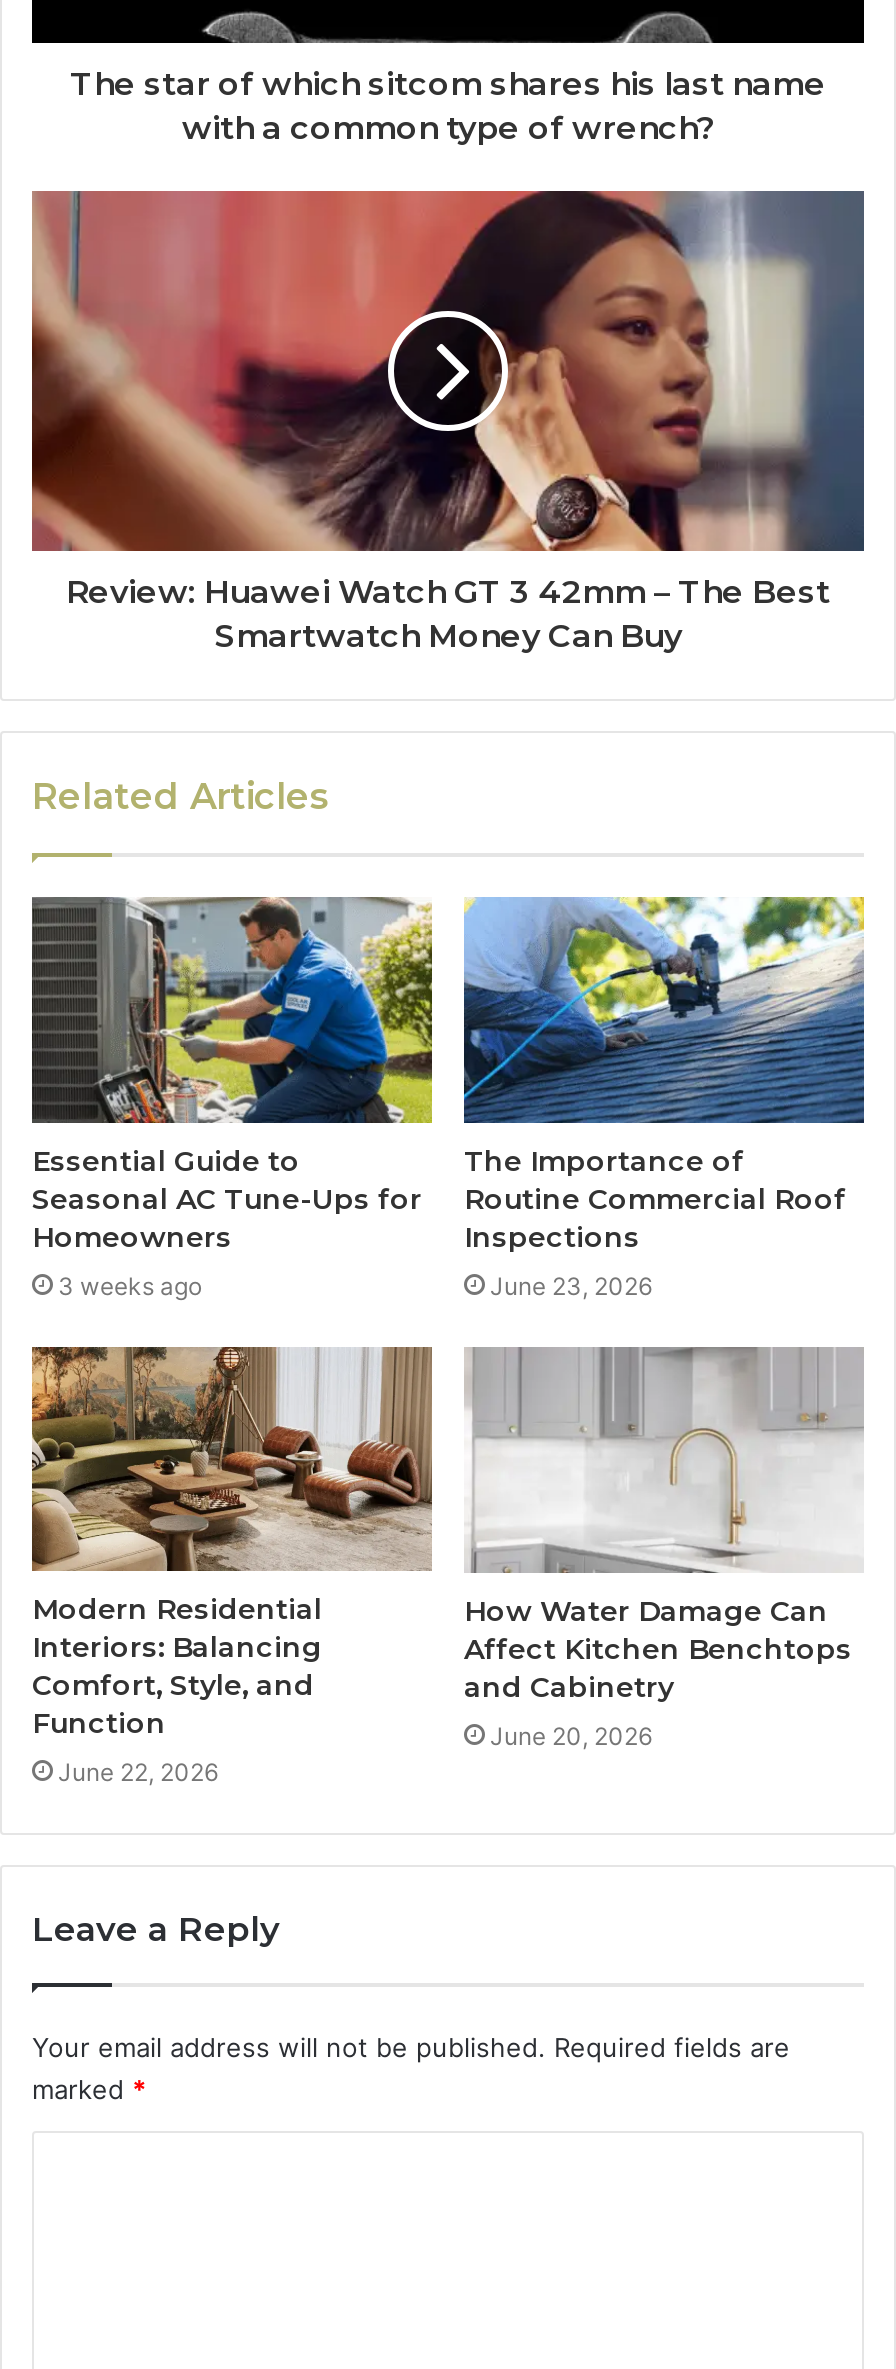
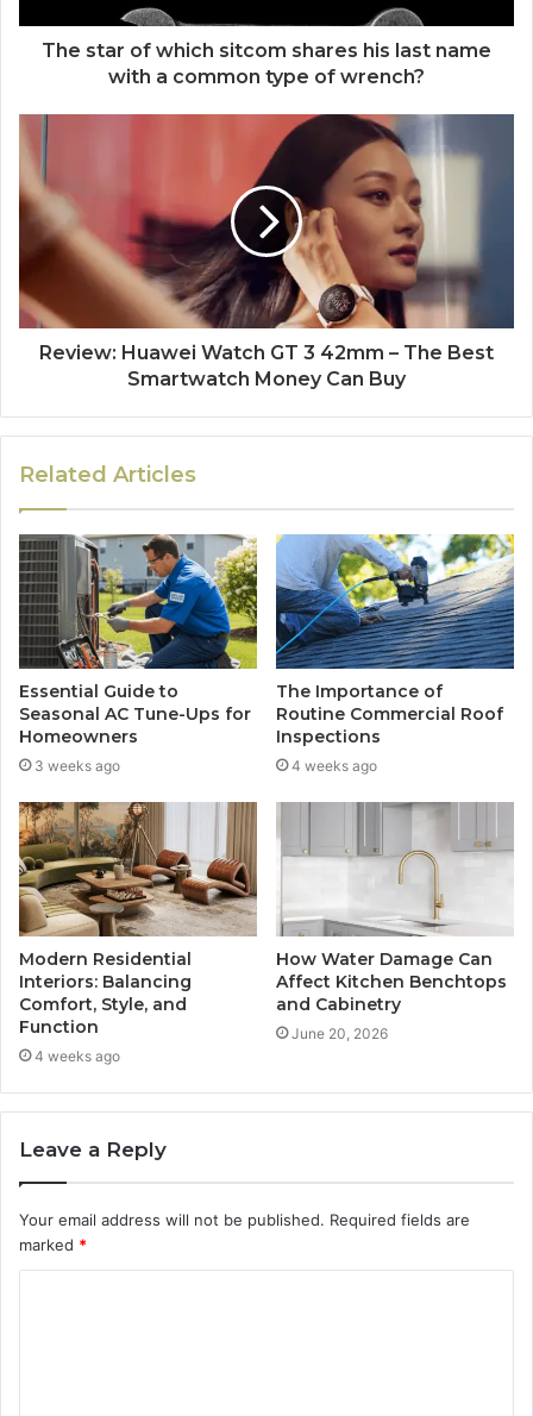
- June 23, 2026
+ 4 weeks ago

- June 22, 2026
+ 4 weeks ago
